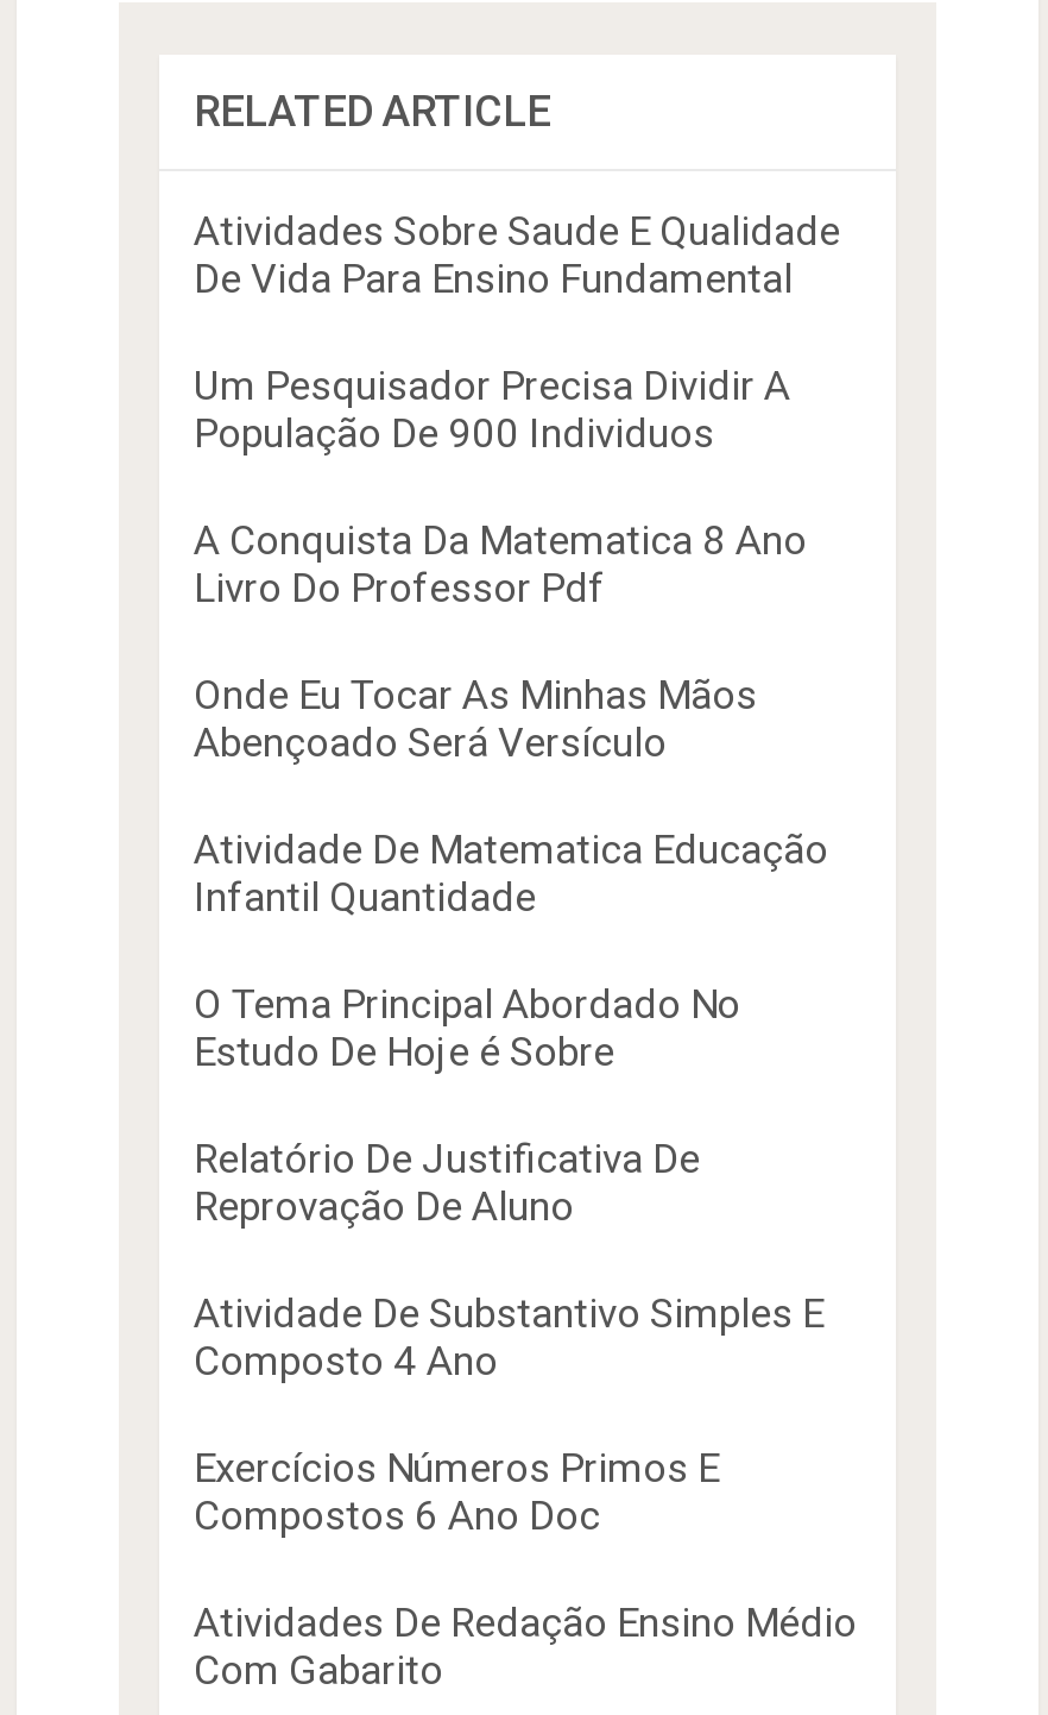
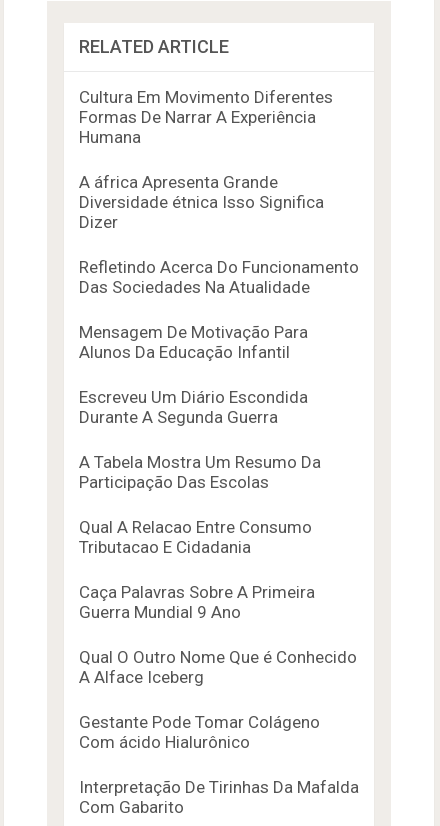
- Atividades Sobre Saude E Qualidade
- De Vida Para Ensino Fundamental
- Um Pesquisador Precisa Dividir A
- População De 900 Individuos
- A Conquista Da Matematica 8 Ano
- Livro Do Professor Pdf
- Onde Eu Tocar As Minhas Mãos
- Abençoado Será Versículo
- Atividade De Matematica Educação
- Infantil Quantidade
- O Tema Principal Abordado No
- Estudo De Hoje é Sobre
- Relatório De Justificativa De
- Reprovação De Aluno
- Atividade De Substantivo Simples E
- Composto 4 Ano
- Exercícios Números Primos E
- Compostos 6 Ano Doc
- Atividades De Redação Ensino Médio
+ Cultura Em Movimento Diferentes
+ Formas De Narrar A Experiência
+ Humana
+ A áfrica Apresenta Grande
+ Diversidade étnica Isso Significa
+ Dizer
+ Refletindo Acerca Do Funcionamento
+ Das Sociedades Na Atualidade
+ Mensagem De Motivação Para
+ Alunos Da Educação Infantil
+ Escreveu Um Diário Escondida
+ Durante A Segunda Guerra
+ A Tabela Mostra Um Resumo Da
+ Participação Das Escolas
+ Qual A Relacao Entre Consumo
+ Tributacao E Cidadania
+ Caça Palavras Sobre A Primeira
+ Guerra Mundial 9 Ano
+ Qual O Outro Nome Que é Conhecido
+ A Alface Iceberg
+ Gestante Pode Tomar Colágeno
+ Com ácido Hialurônico
+ Interpretação De Tirinhas Da Mafalda
